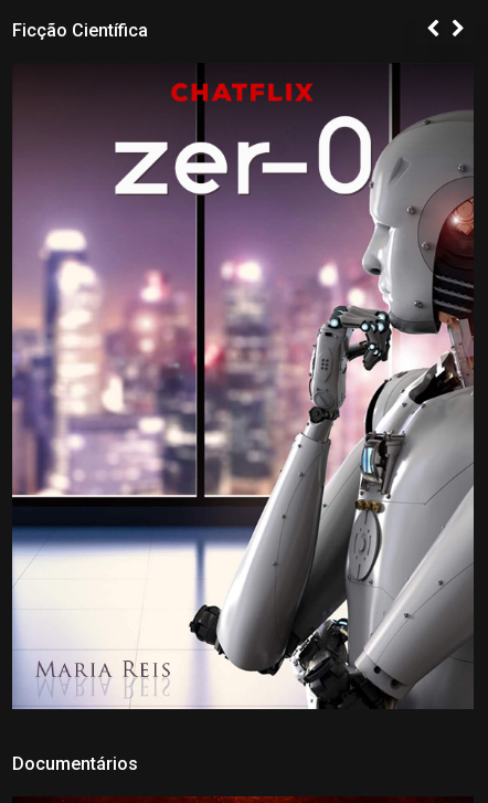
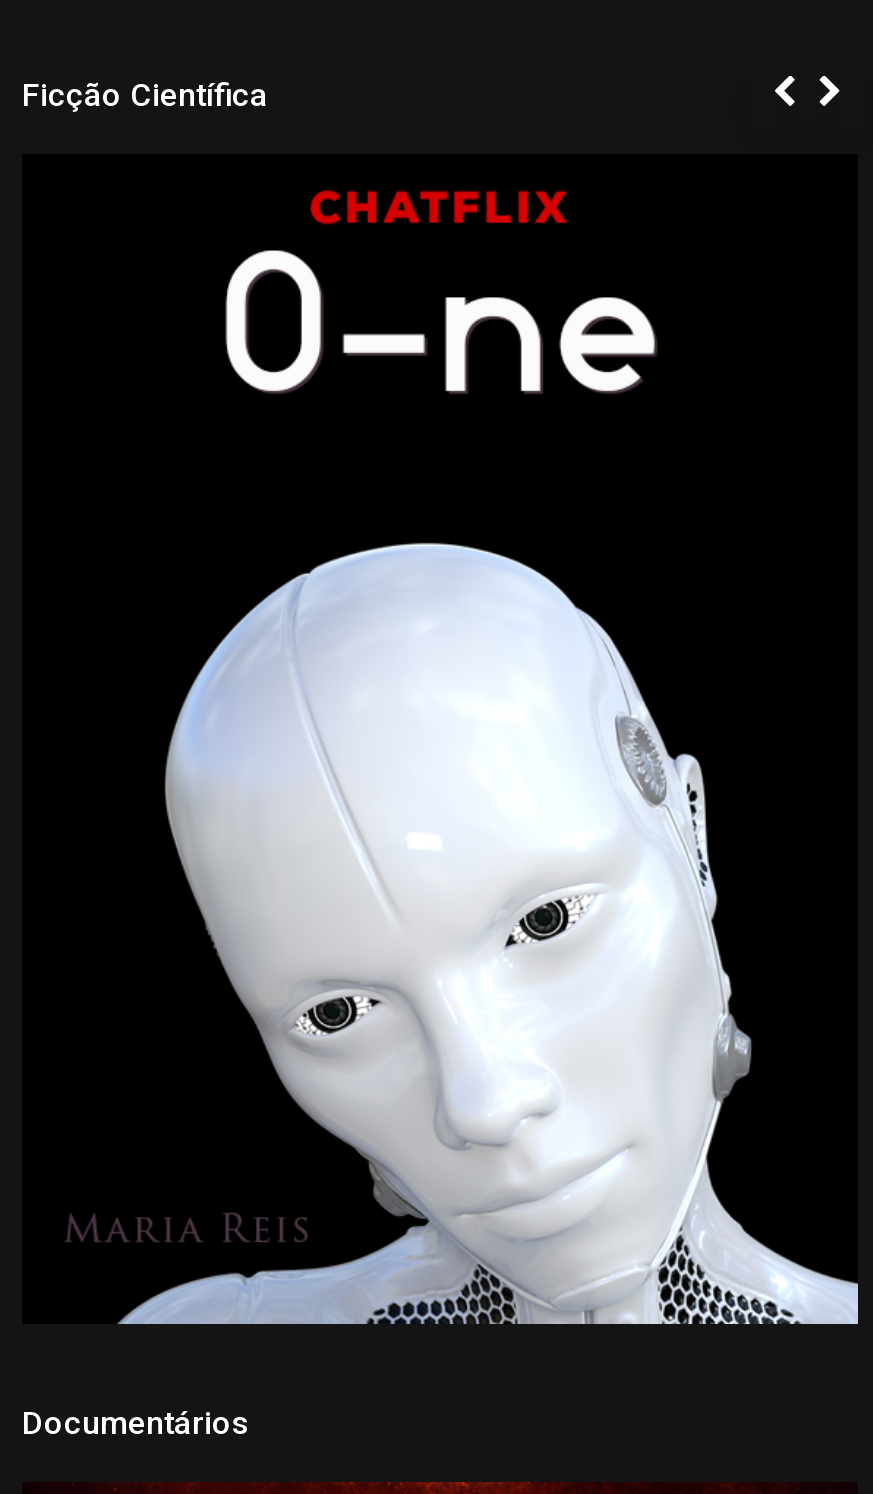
- [image]
+ [image]
